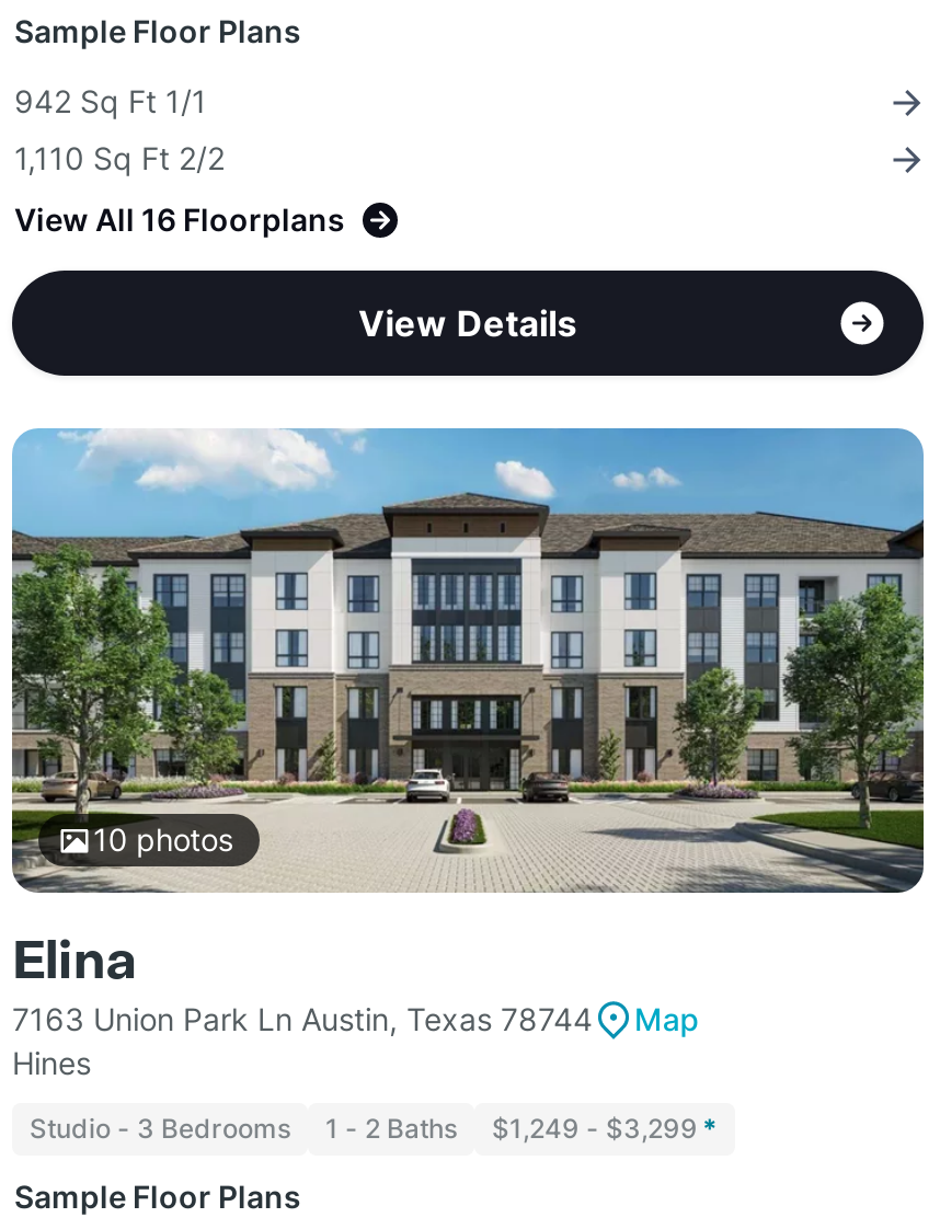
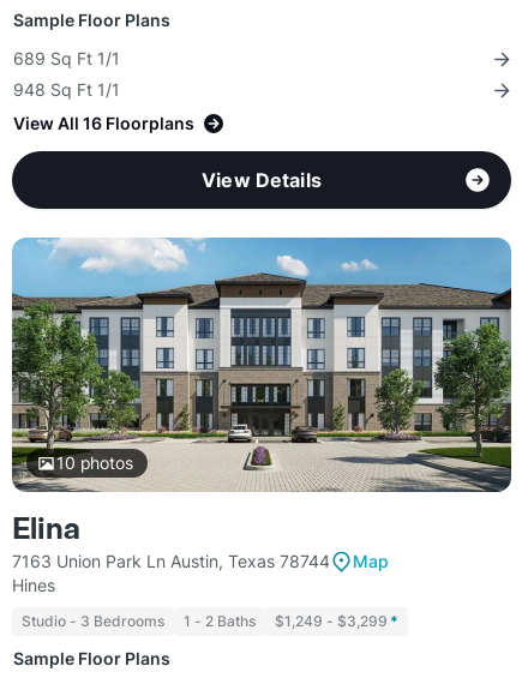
- 942 Sq Ft 1/1
+ 689 Sq Ft 1/1

- 1,110 Sq Ft 2/2
+ 948 Sq Ft 1/1
